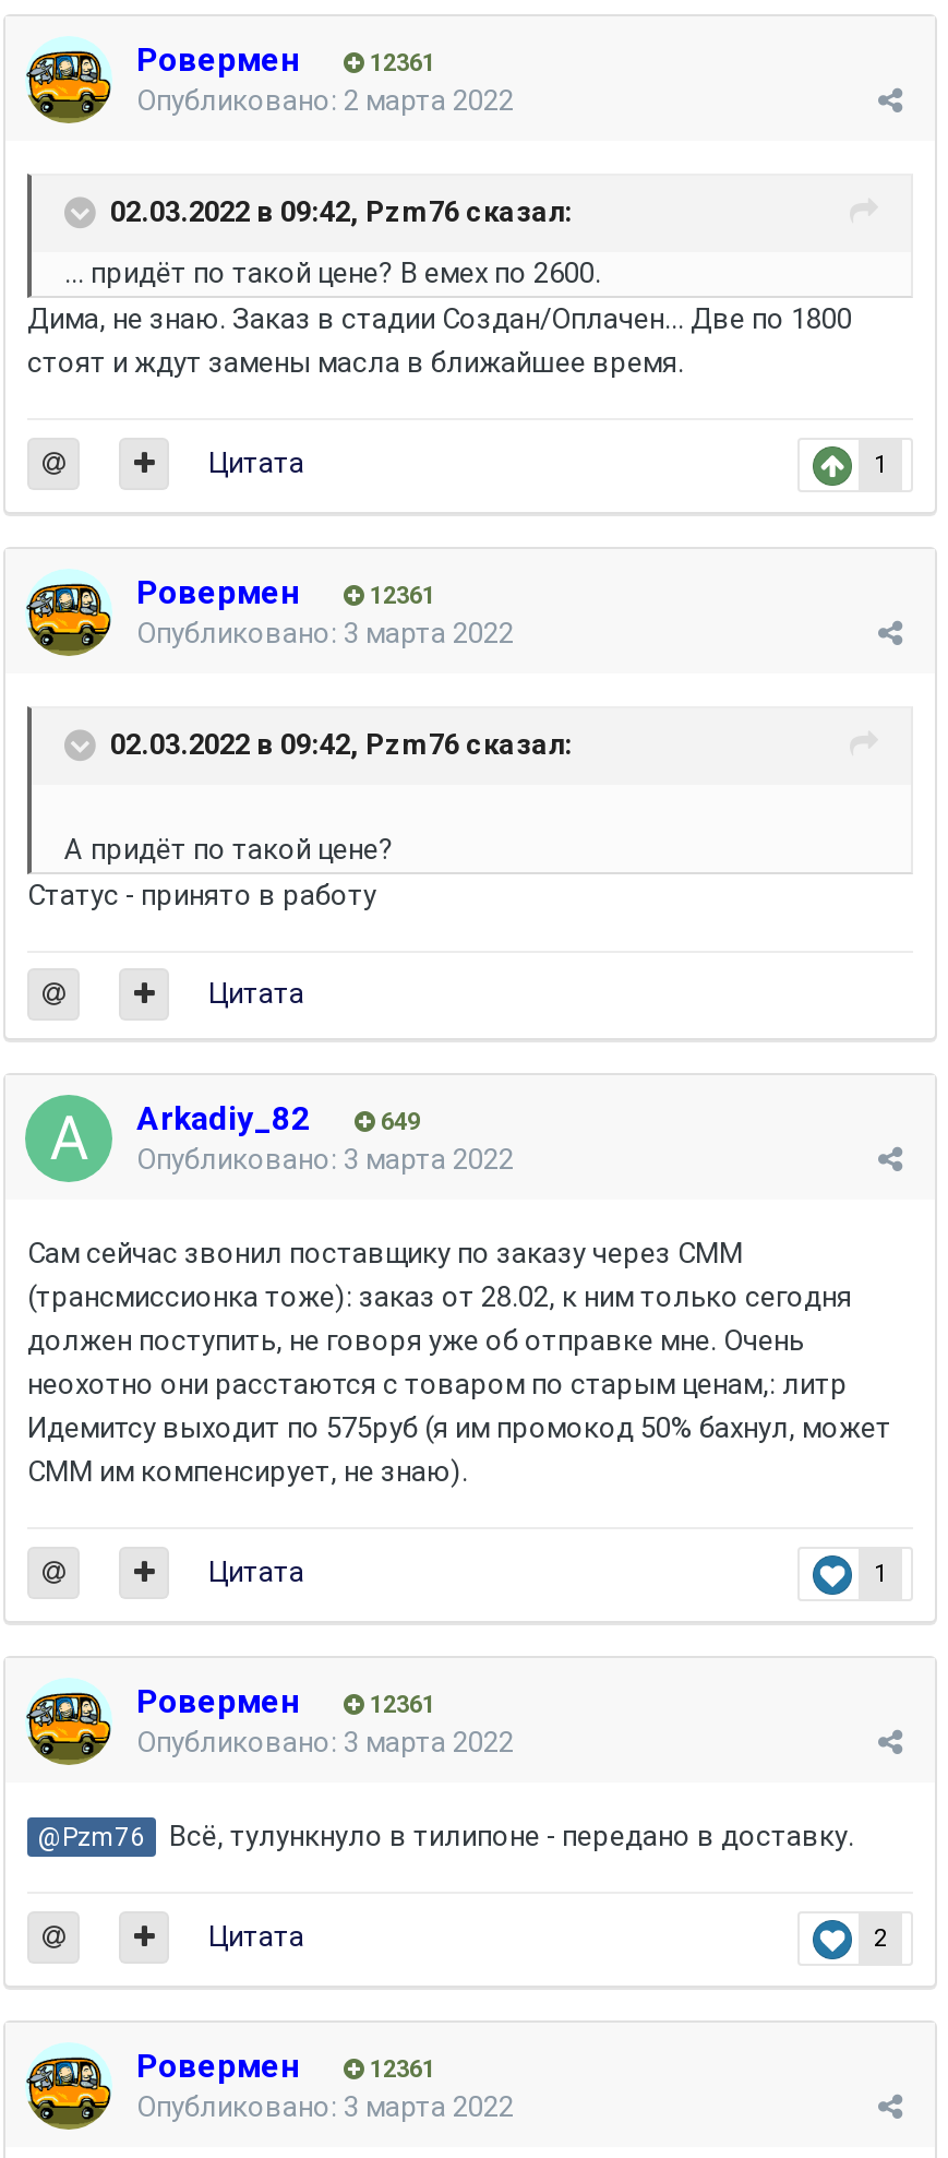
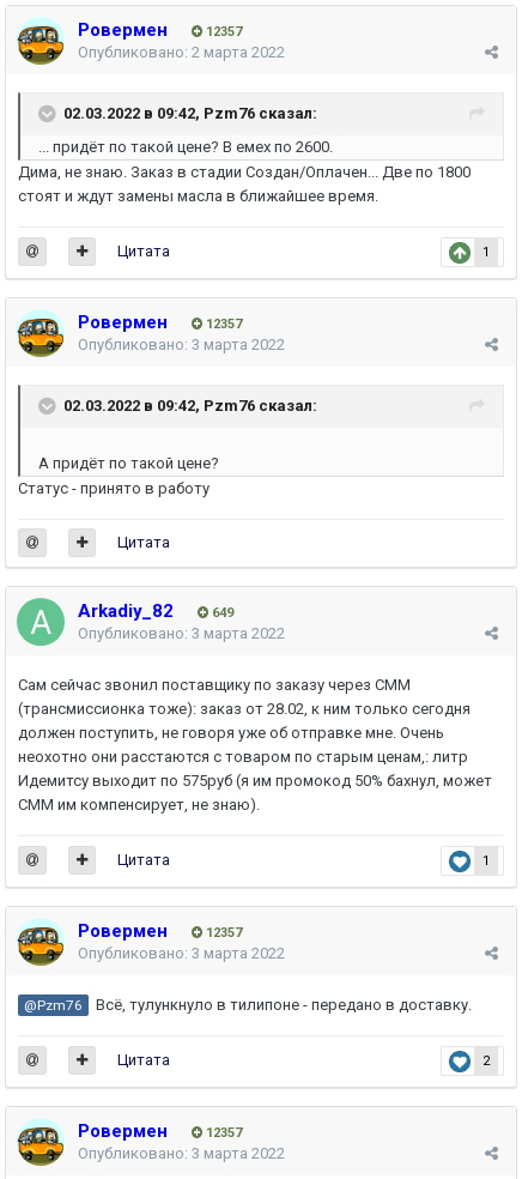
- 12361
+ 12357

- 12361
+ 12357

- 12361
+ 12357

- 12361
+ 12357
